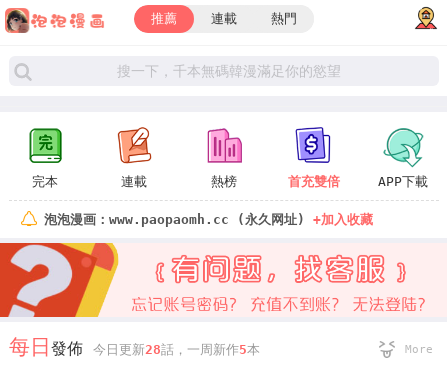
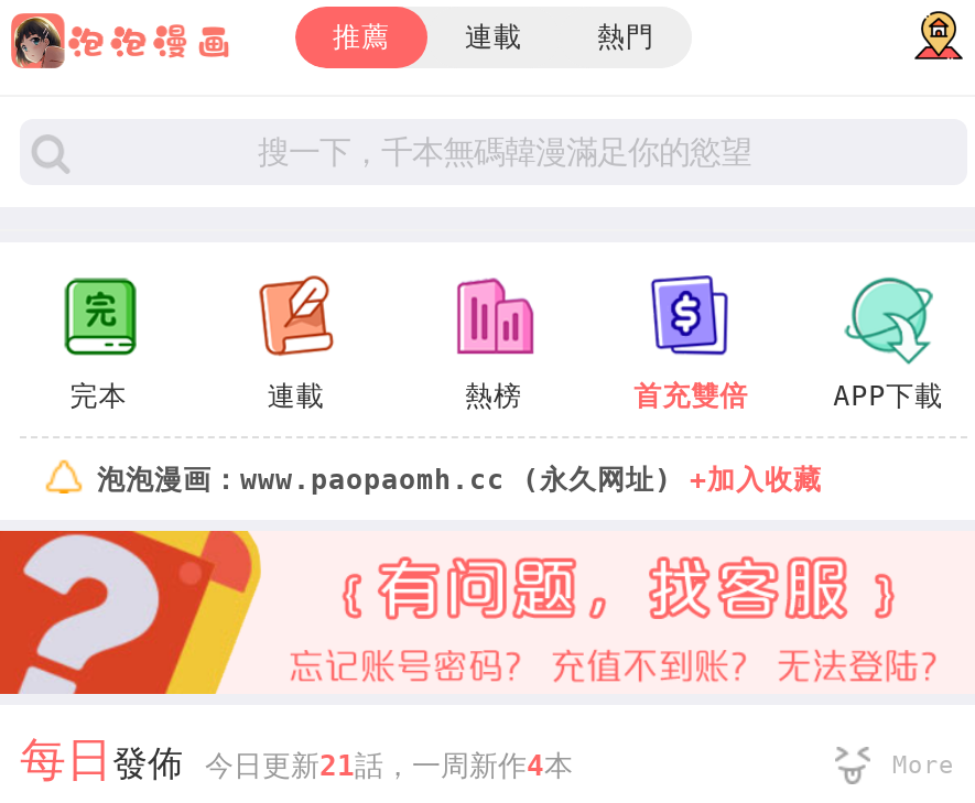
- 今日更新28話，一周新作5本
+ 今日更新21話，一周新作4本
